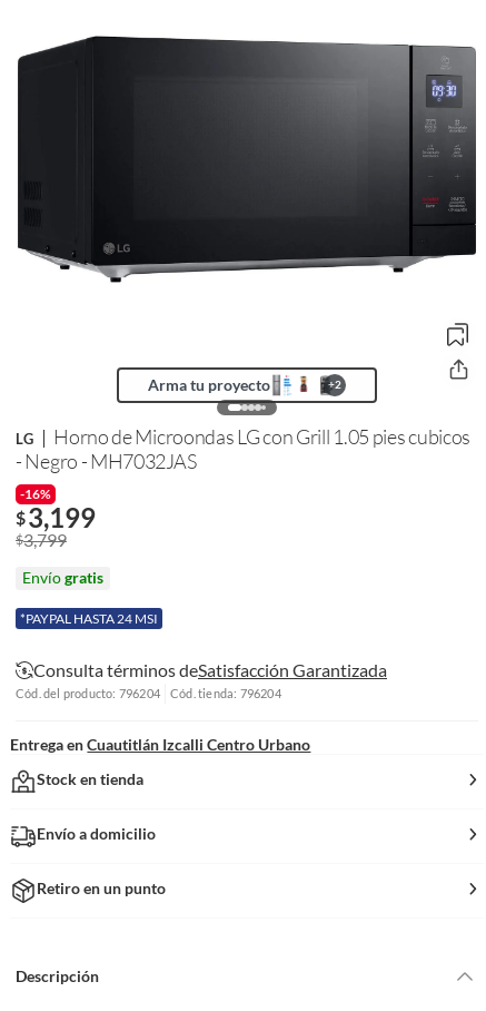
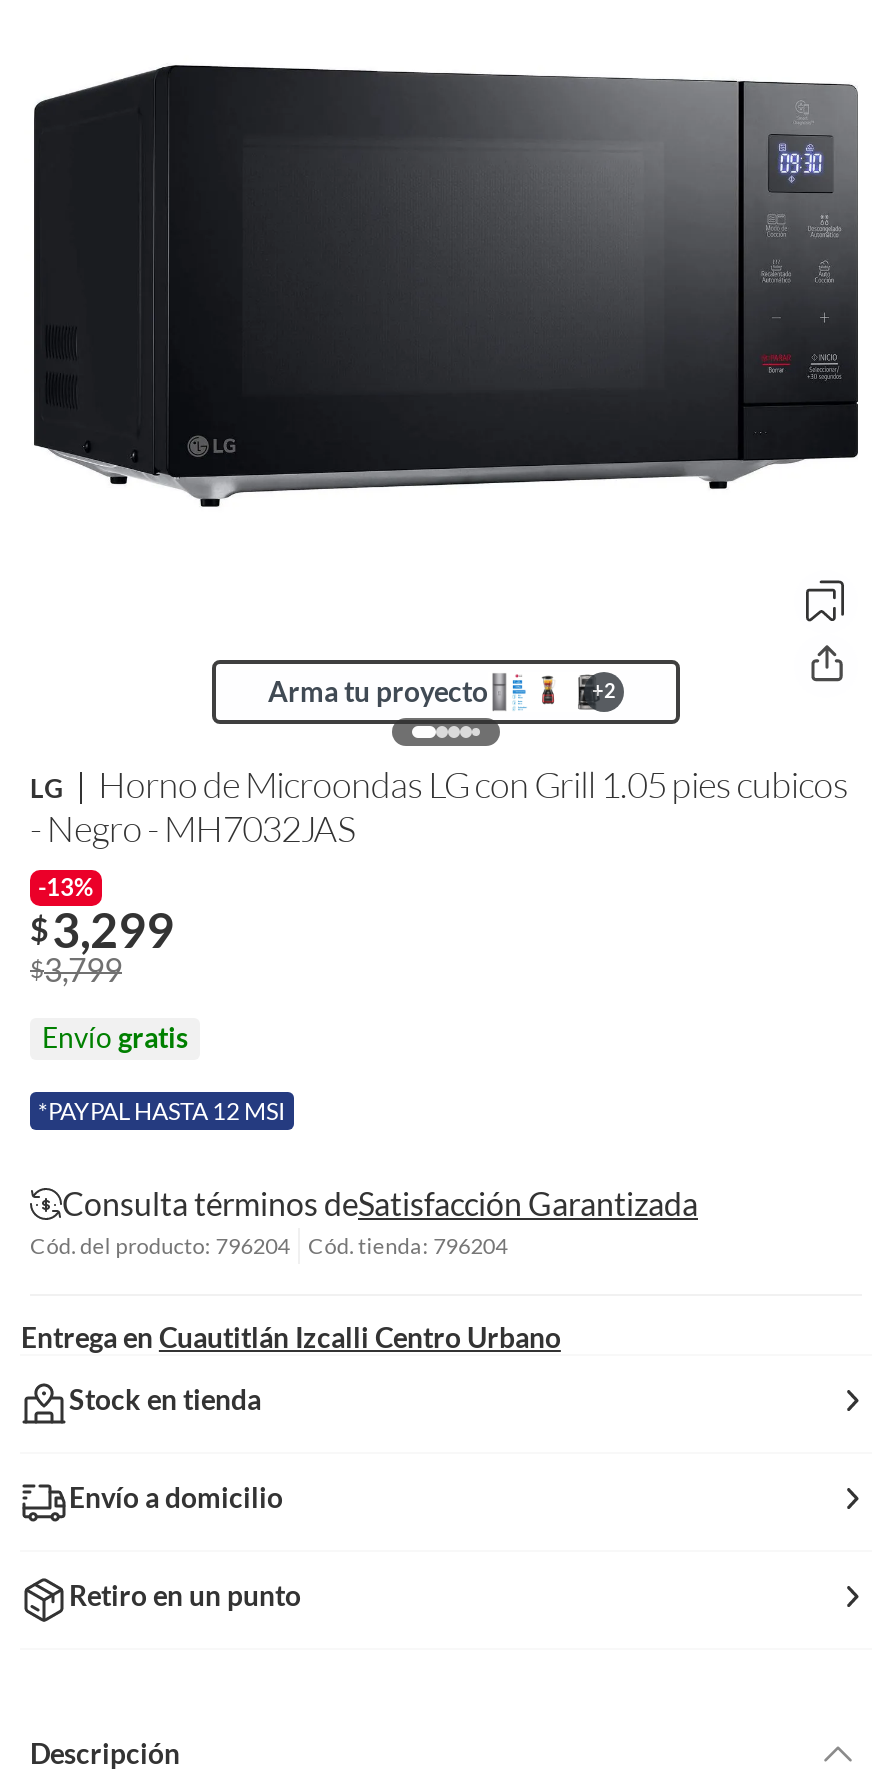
- -16%
+ -13%

- $ 3,199
+ $ 3,299

- *PAYPAL HASTA 24 MSI
+ *PAYPAL HASTA 12 MSI
